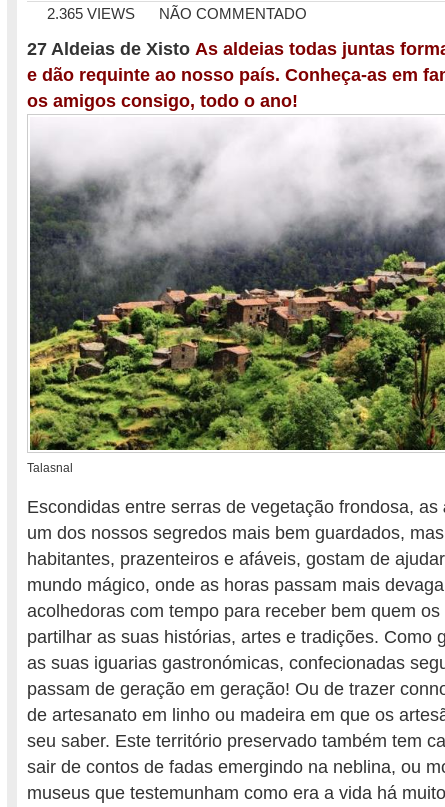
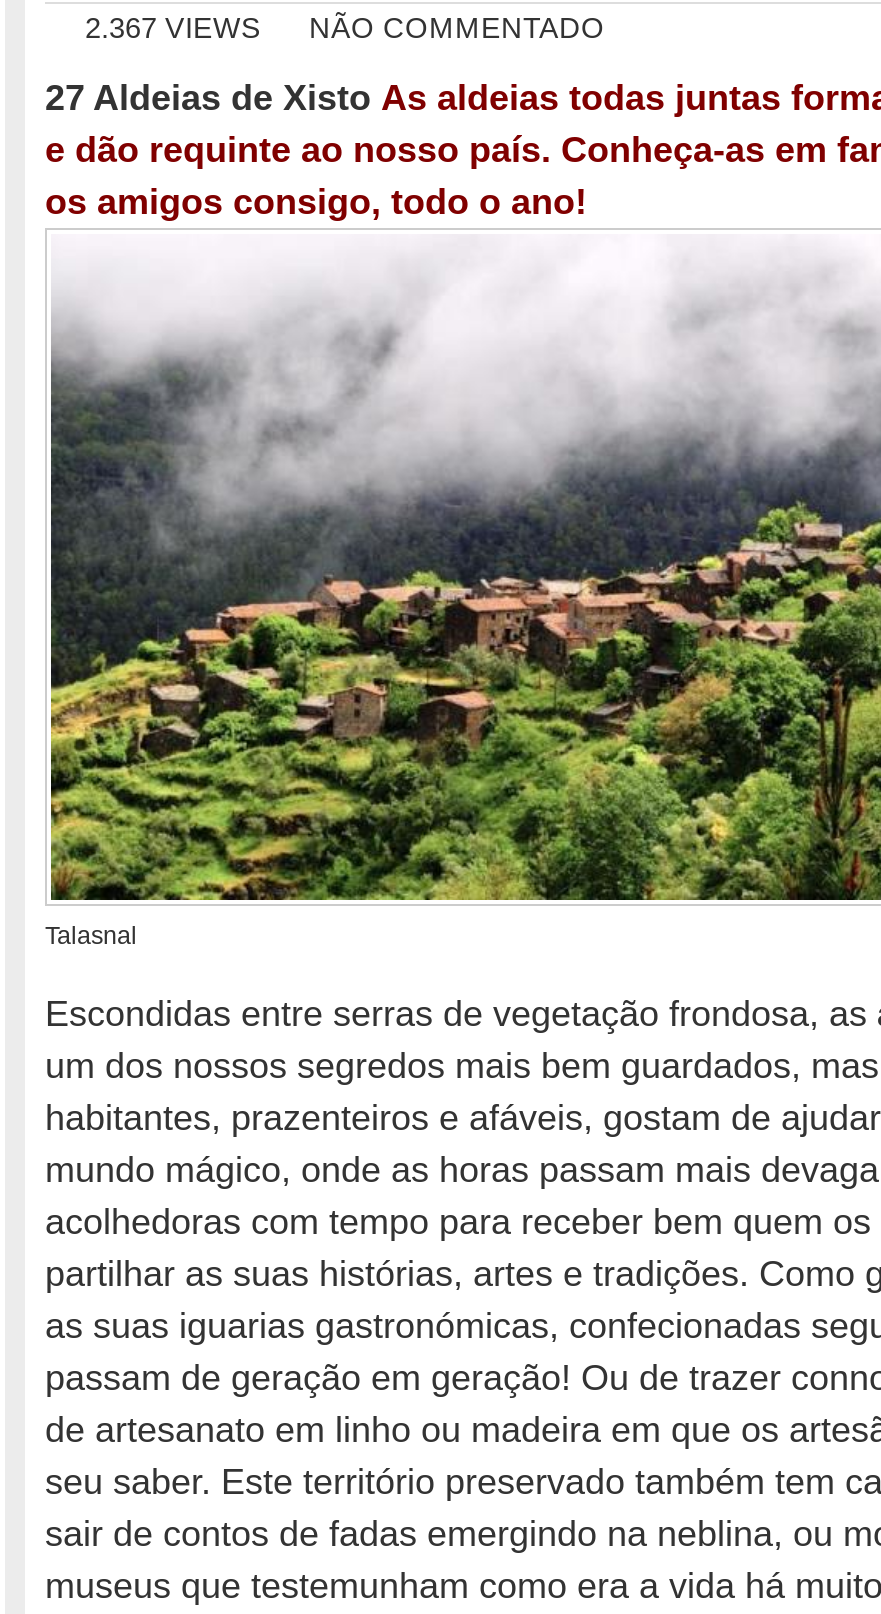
- 2.365 VIEWS NÃO COMMENTADO
+ 2.367 VIEWS NÃO COMMENTADO
